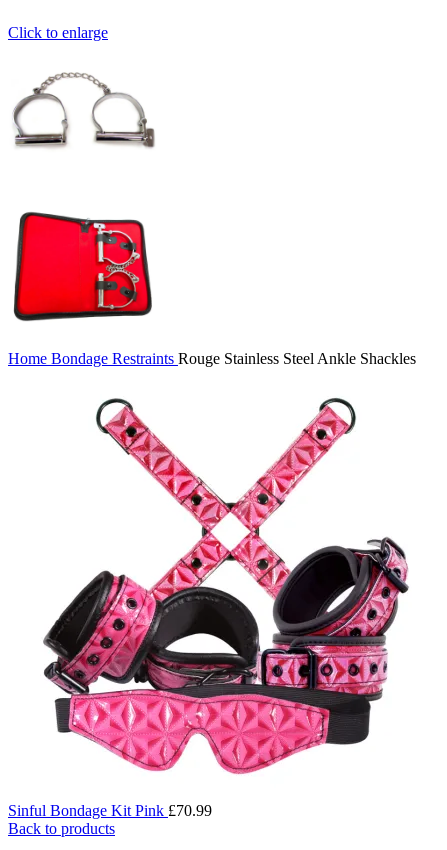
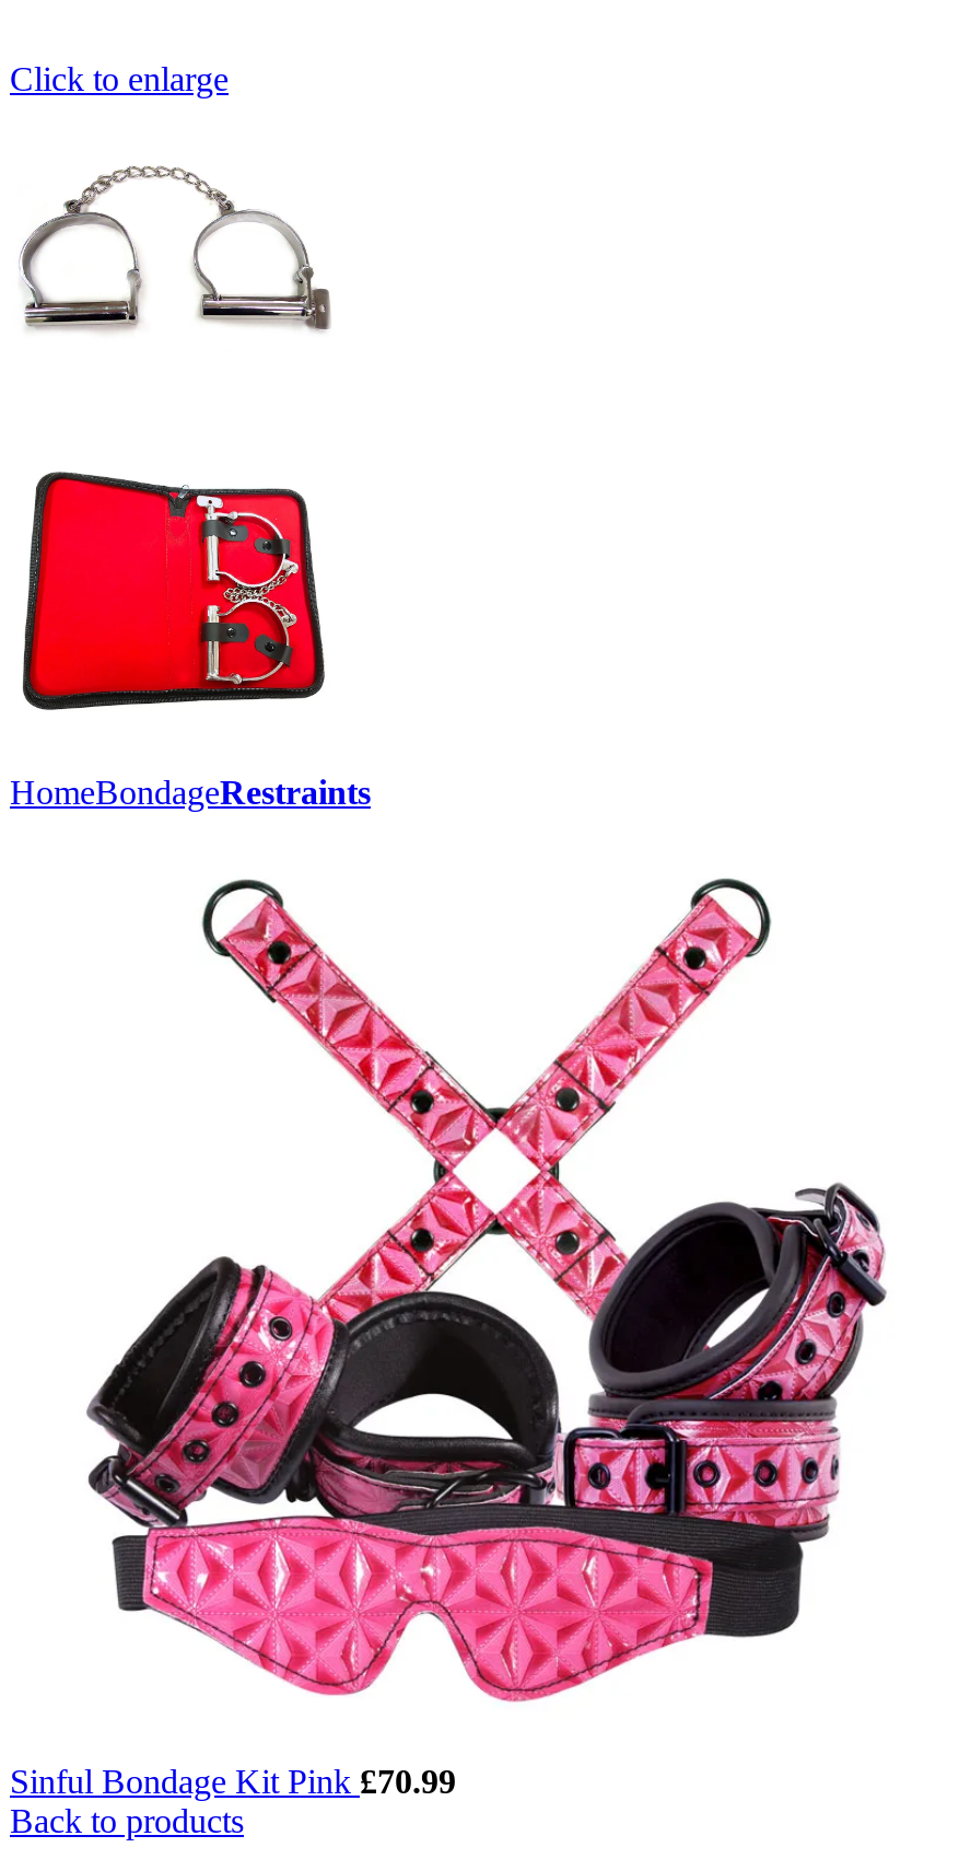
- Home Bondage Restraints Rouge Stainless Steel Ankle Shackles
+ HomeBondageRestraints
